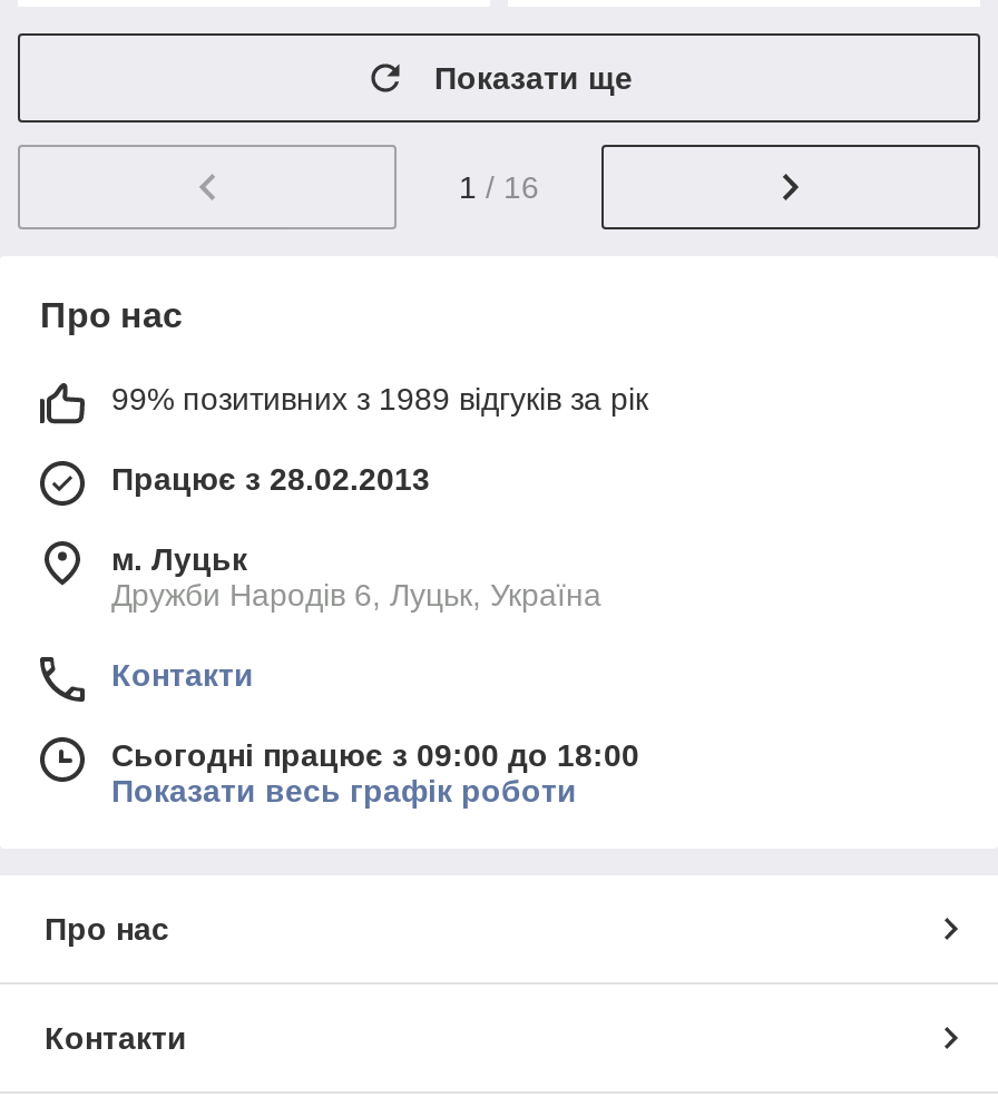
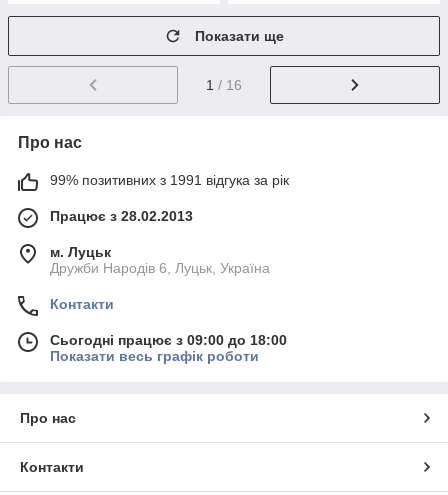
- 99% позитивних з 1989 відгуків за рік
+ 99% позитивних з 1991 відгука за рік
